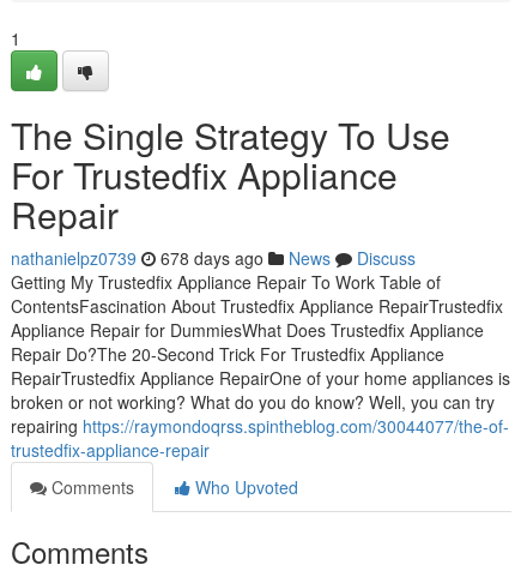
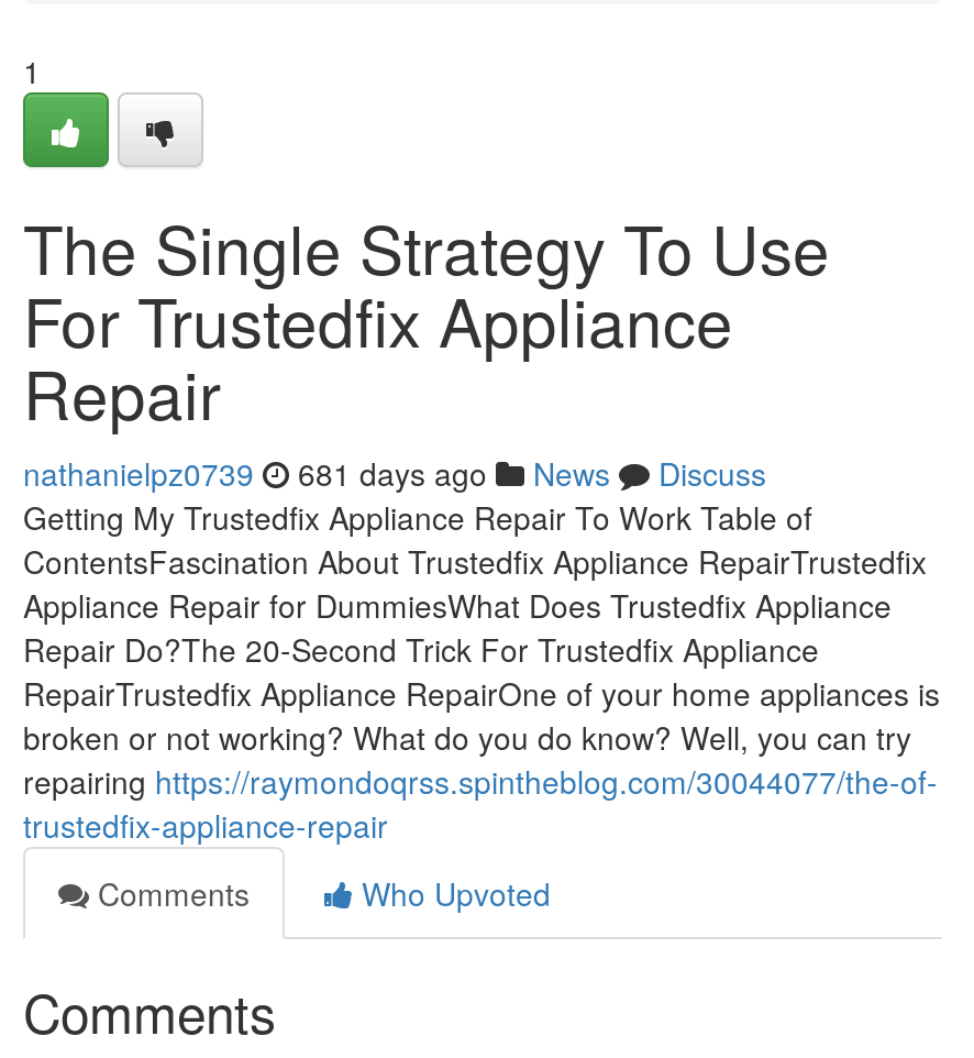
- nathanielpz0739 678 days ago News Discuss
+ nathanielpz0739 681 days ago News Discuss
